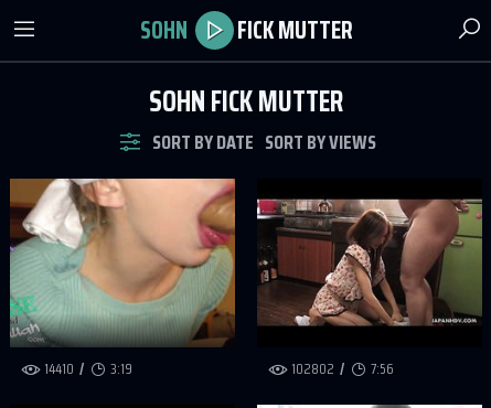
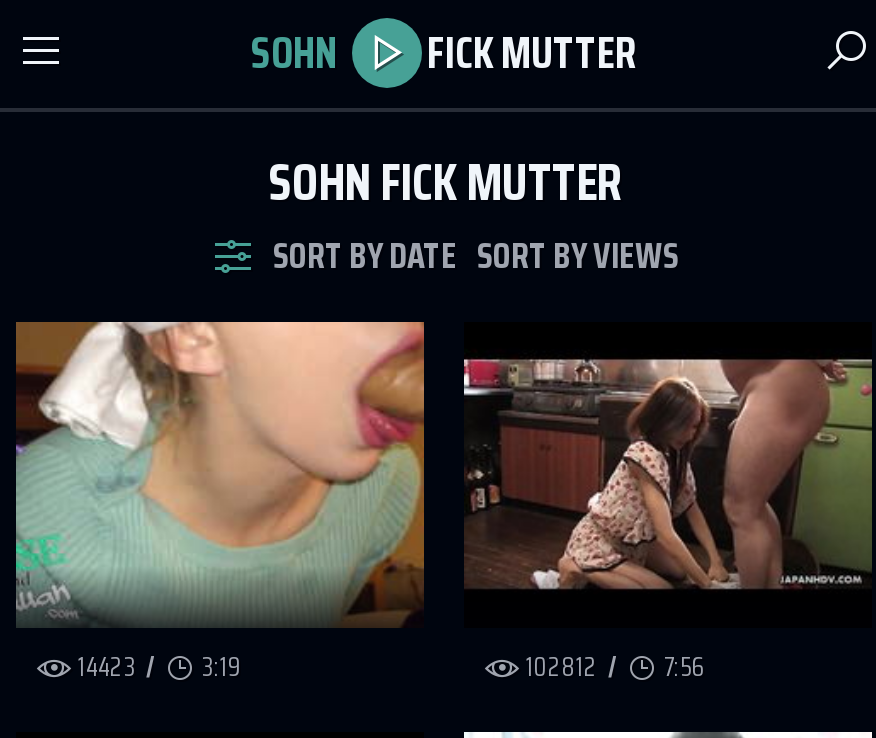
- 14410 3:19
+ 14423 3:19

- 102802 7:56
+ 102812 7:56
